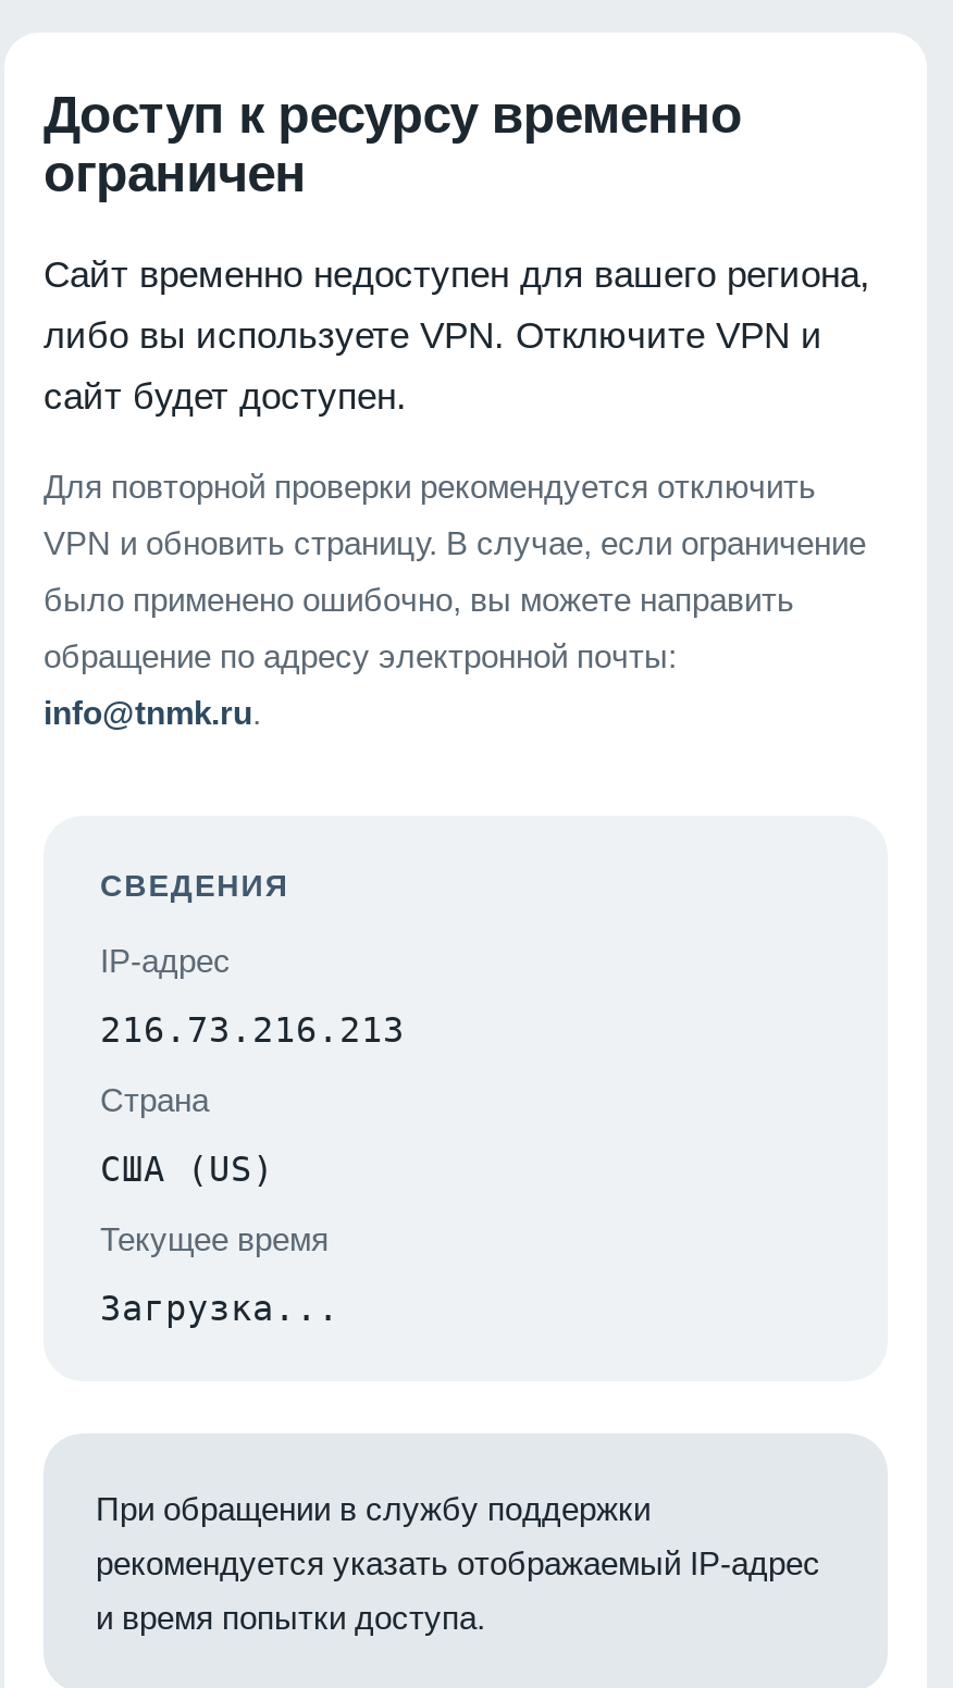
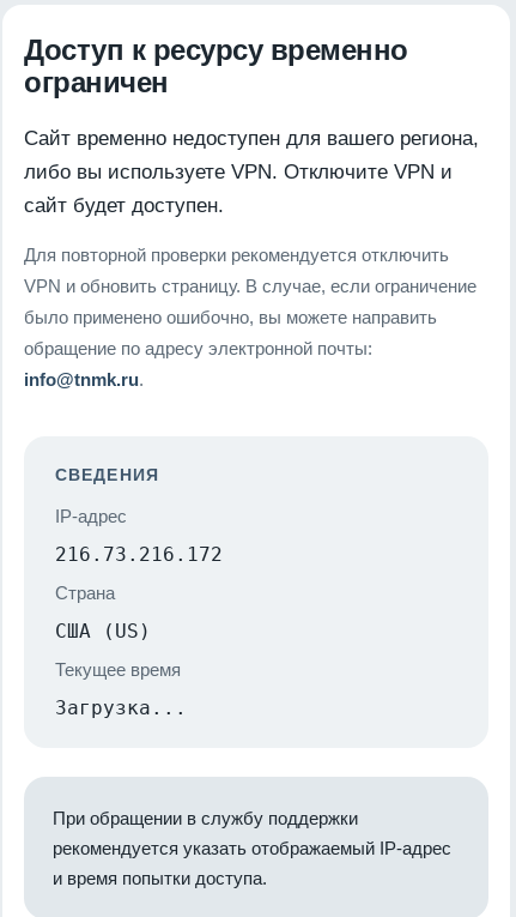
- 216.73.216.213
+ 216.73.216.172
